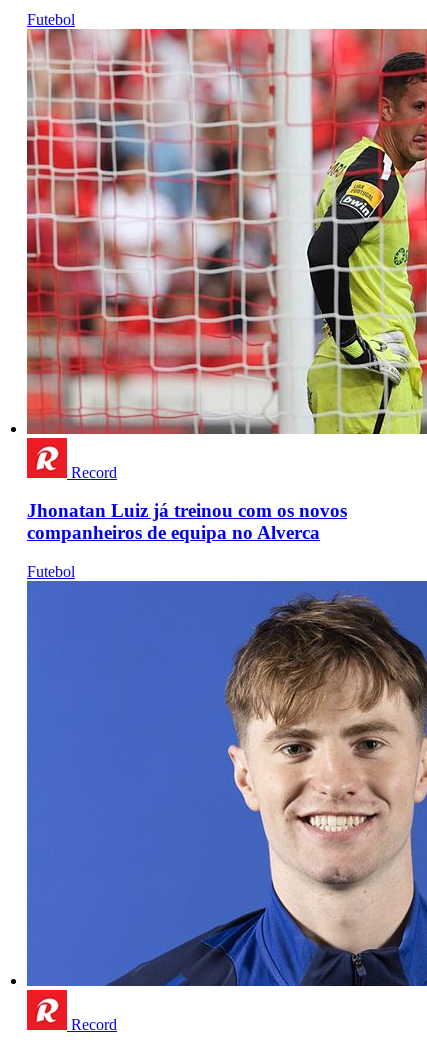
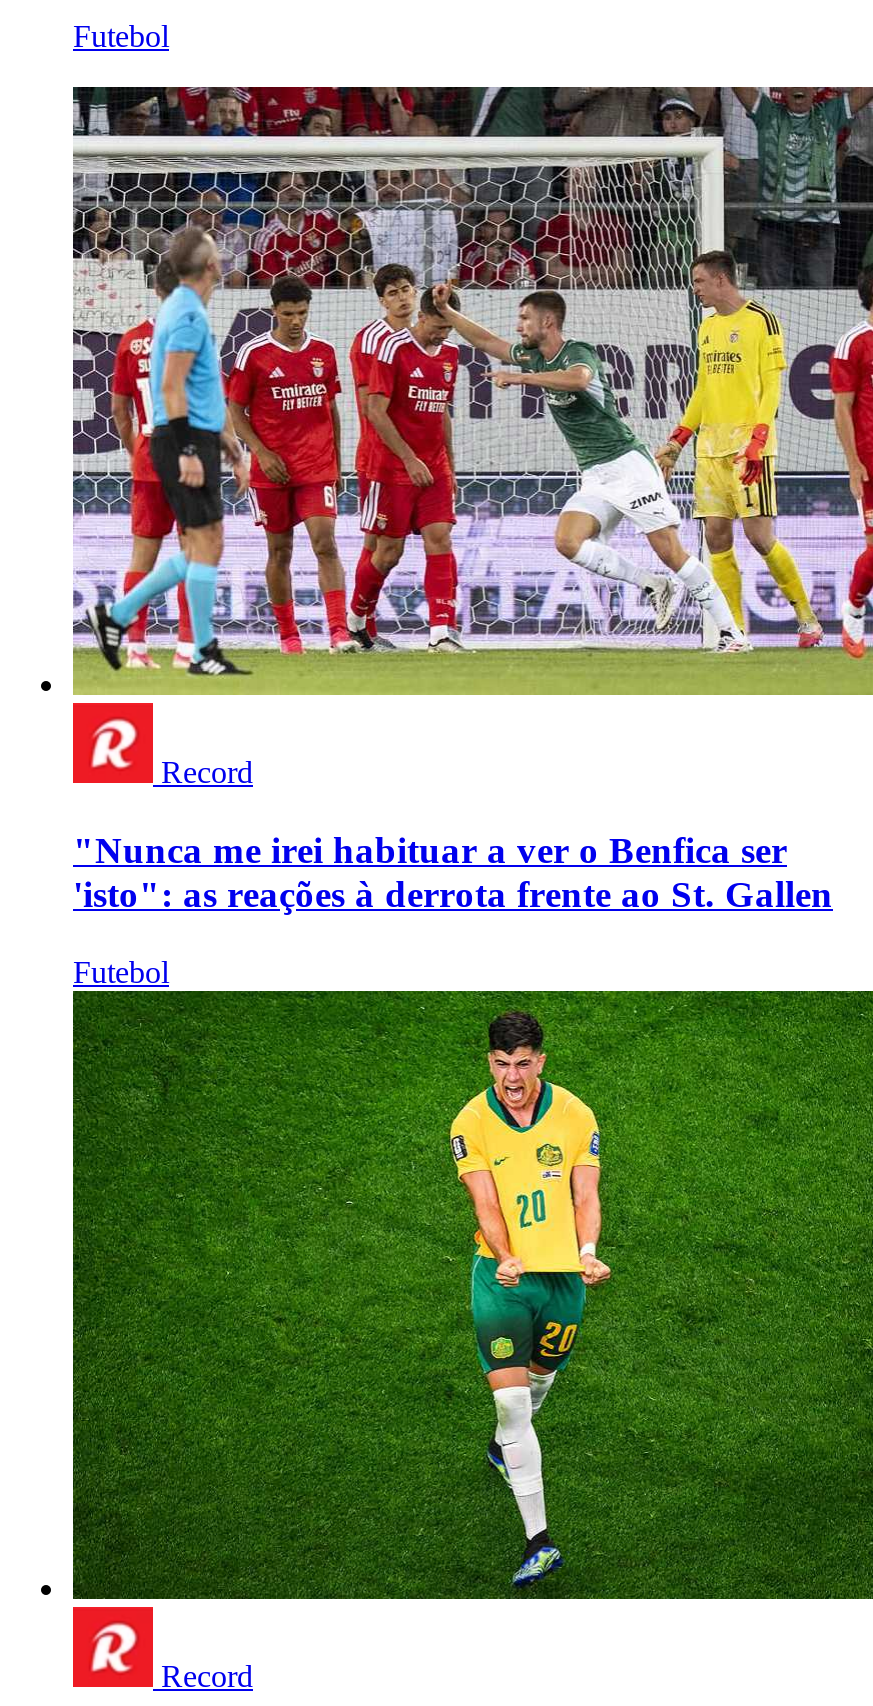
- [image]
+ [image]

- Jhonatan Luiz já treinou com os novos
- companheiros de equipa no Alverca
+ "Nunca me irei habituar a ver o Benfica ser
+ 'isto": as reações à derrota frente ao St. Gallen

- [image]
+ [image]
